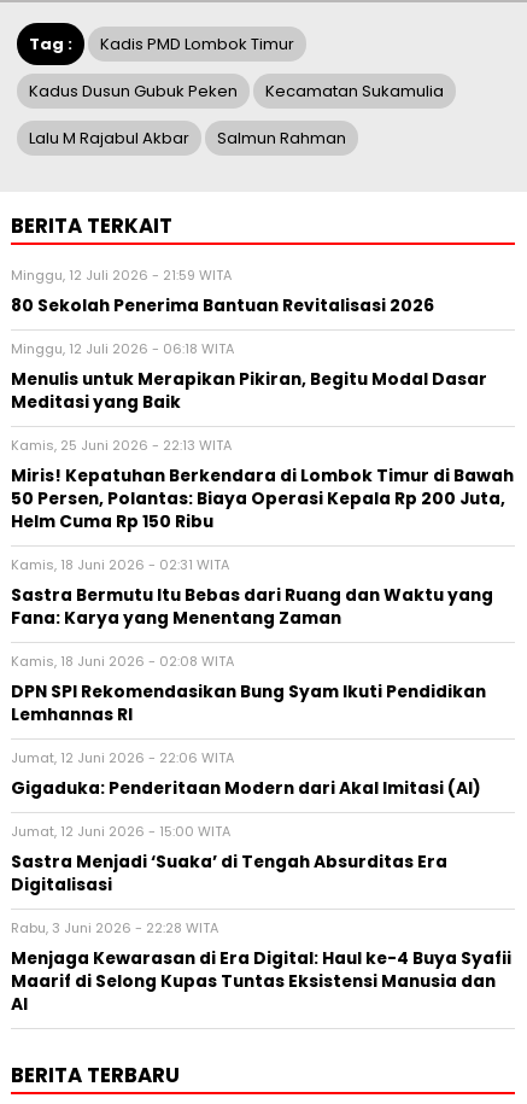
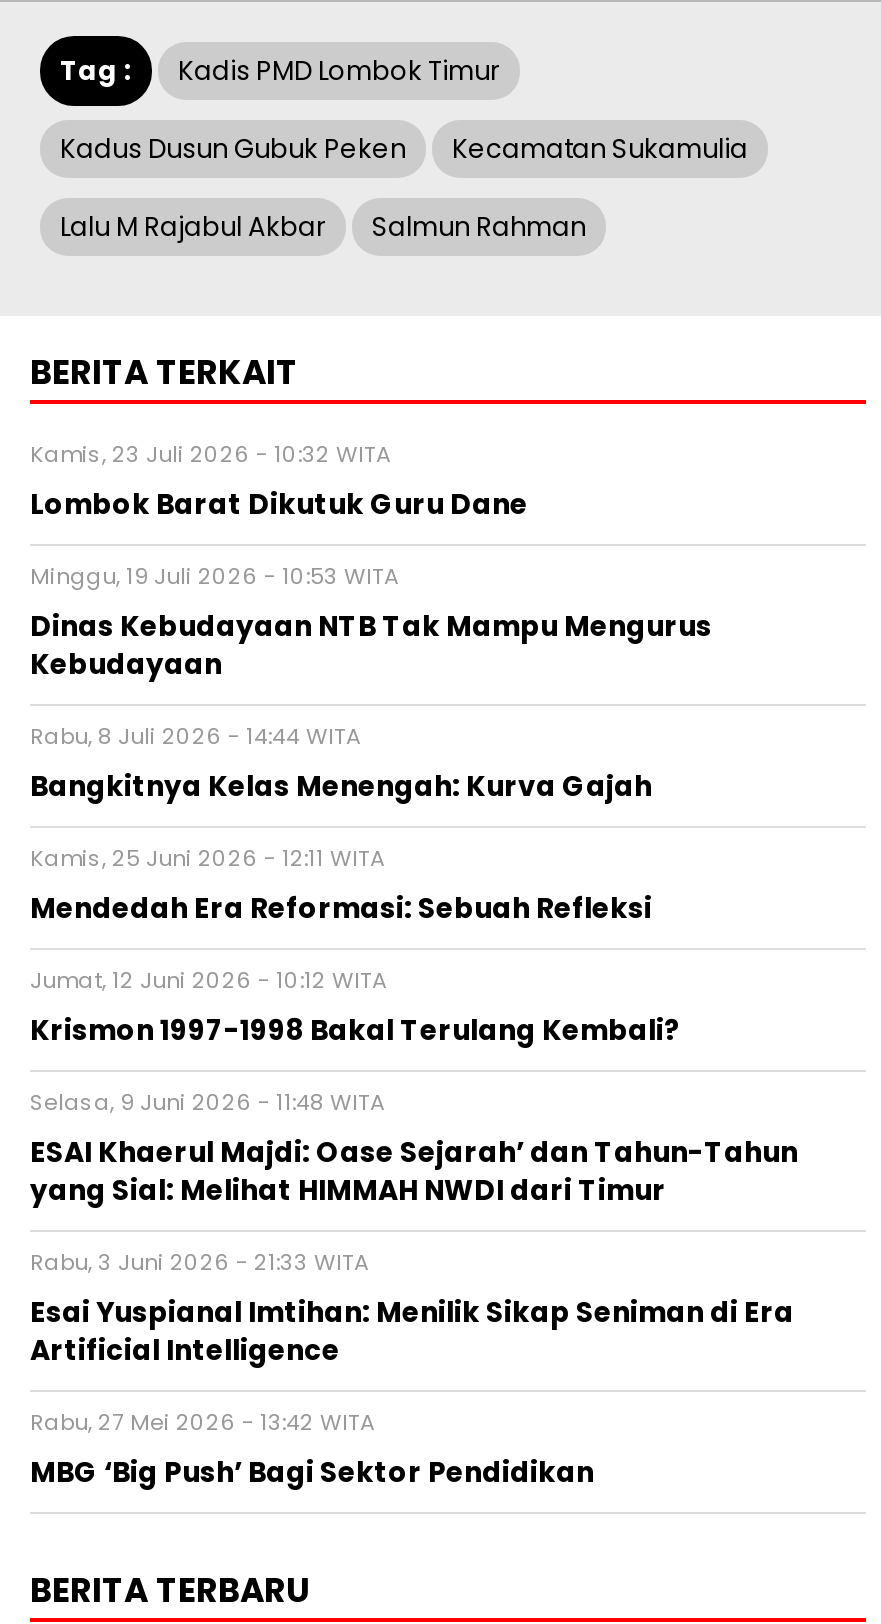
- Minggu, 12 Juli 2026 - 21:59 WITA
- 80 Sekolah Penerima Bantuan Revitalisasi 2026
+ Kamis, 23 Juli 2026 - 10:32 WITA
+ Lombok Barat Dikutuk Guru Dane

- Minggu, 12 Juli 2026 - 06:18 WITA
- Menulis untuk Merapikan Pikiran, Begitu Modal Dasar
- Meditasi yang Baik
+ Minggu, 19 Juli 2026 - 10:53 WITA
+ Dinas Kebudayaan NTB Tak Mampu Mengurus
+ Kebudayaan

- Kamis, 25 Juni 2026 - 22:13 WITA
- Miris! Kepatuhan Berkendara di Lombok Timur di Bawah
- 50 Persen, Polantas: Biaya Operasi Kepala Rp 200 Juta,
- Helm Cuma Rp 150 Ribu
+ Rabu, 8 Juli 2026 - 14:44 WITA
+ Bangkitnya Kelas Menengah: Kurva Gajah

- Kamis, 18 Juni 2026 - 02:31 WITA
- Sastra Bermutu Itu Bebas dari Ruang dan Waktu yang
- Fana: Karya yang Menentang Zaman
+ Kamis, 25 Juni 2026 - 12:11 WITA
+ Mendedah Era Reformasi: Sebuah Refleksi

- Kamis, 18 Juni 2026 - 02:08 WITA
- DPN SPI Rekomendasikan Bung Syam Ikuti Pendidikan
- Lemhannas RI
+ Jumat, 12 Juni 2026 - 10:12 WITA
+ Krismon 1997-1998 Bakal Terulang Kembali?

- Jumat, 12 Juni 2026 - 22:06 WITA
- Gigaduka: Penderitaan Modern dari Akal Imitasi (AI)
+ Selasa, 9 Juni 2026 - 11:48 WITA
+ ESAI Khaerul Majdi: Oase Sejarah’ dan Tahun-Tahun
+ yang Sial: Melihat HIMMAH NWDI dari Timur

- Jumat, 12 Juni 2026 - 15:00 WITA
- Sastra Menjadi ‘Suaka’ di Tengah Absurditas Era
- Digitalisasi
+ Rabu, 3 Juni 2026 - 21:33 WITA
+ Esai Yuspianal Imtihan: Menilik Sikap Seniman di Era
+ Artificial Intelligence

- Rabu, 3 Juni 2026 - 22:28 WITA
- Menjaga Kewarasan di Era Digital: Haul ke-4 Buya Syafii
- Maarif di Selong Kupas Tuntas Eksistensi Manusia dan
- AI
+ Rabu, 27 Mei 2026 - 13:42 WITA
+ MBG ‘Big Push’ Bagi Sektor Pendidikan
